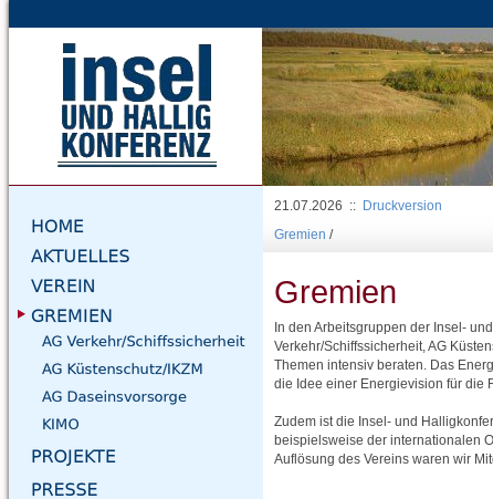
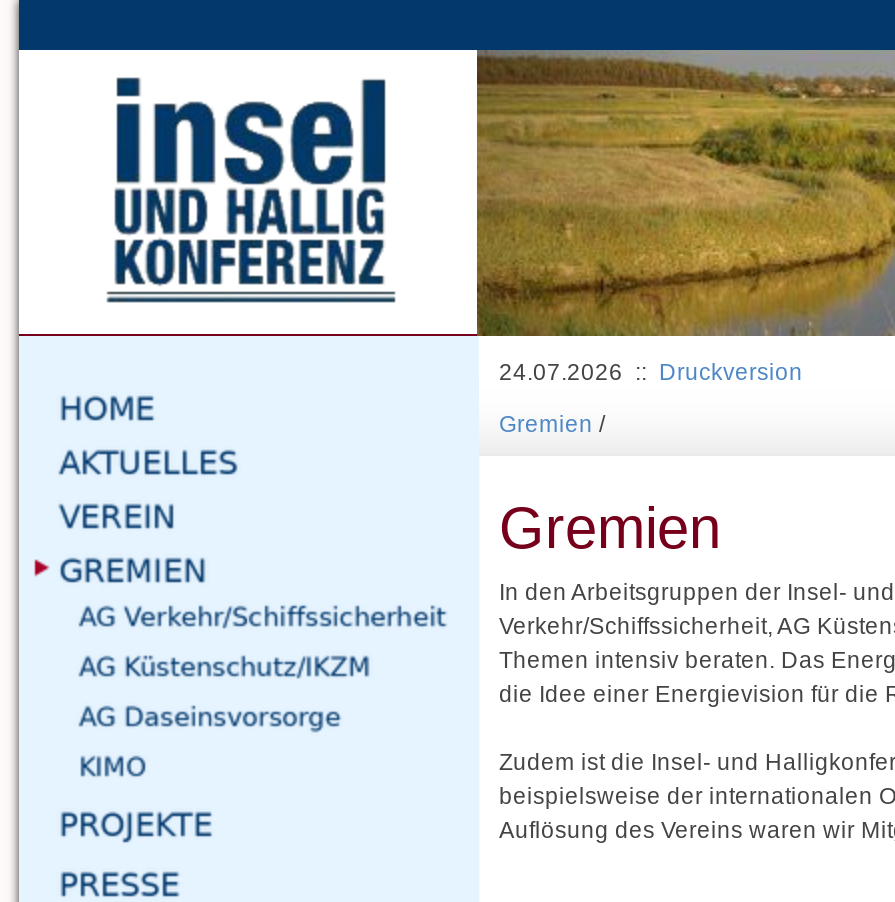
- 21.07.2026 :: Druckversion
+ 24.07.2026 :: Druckversion
